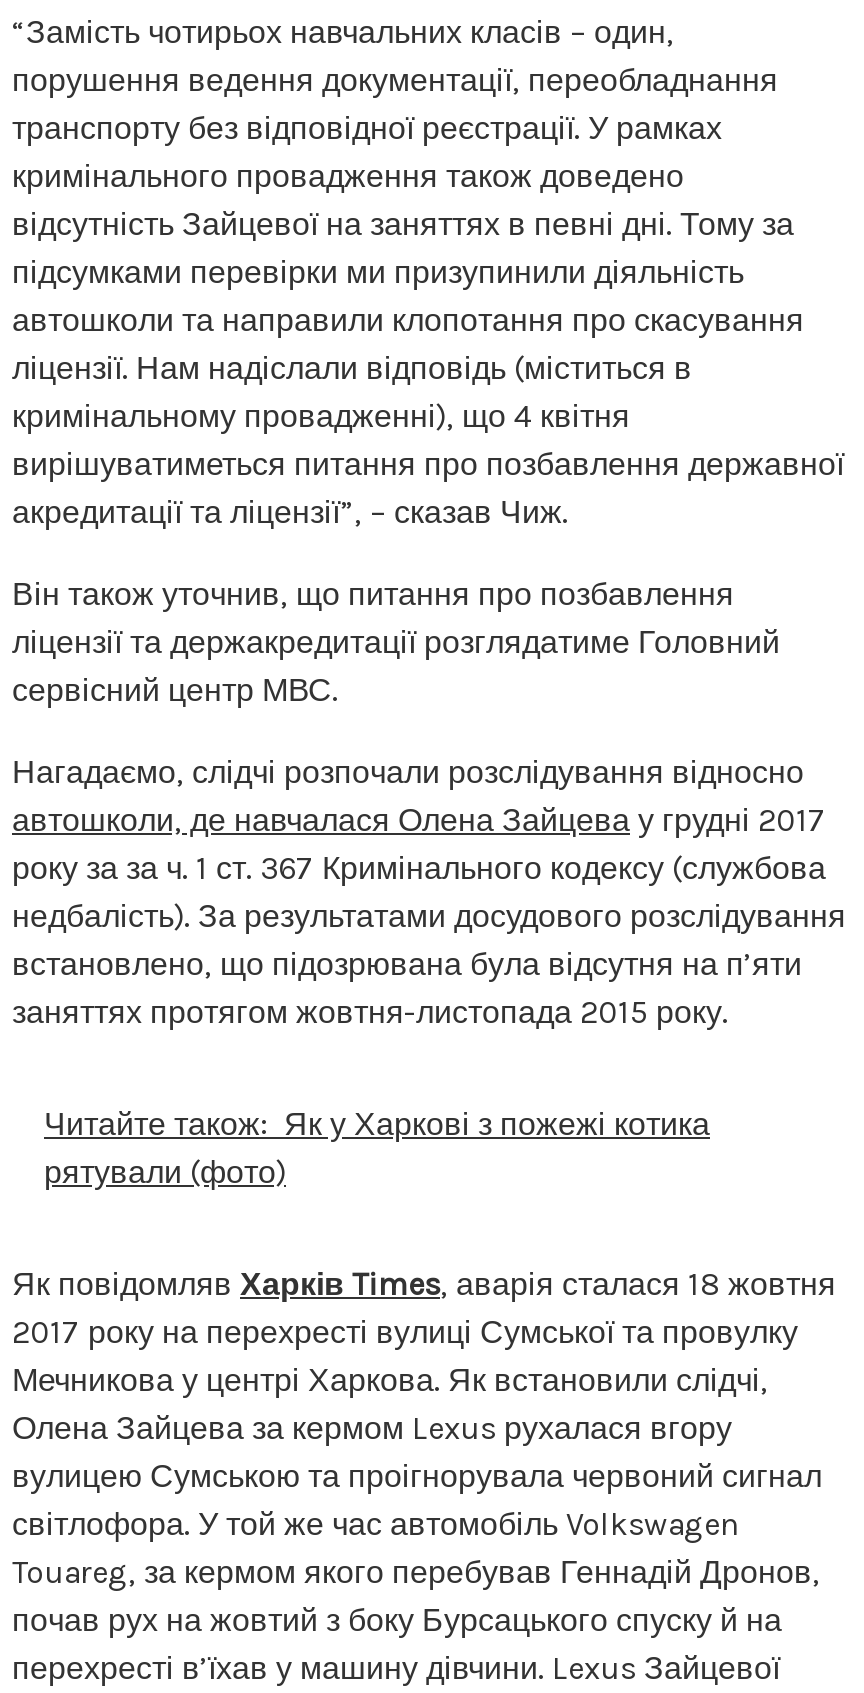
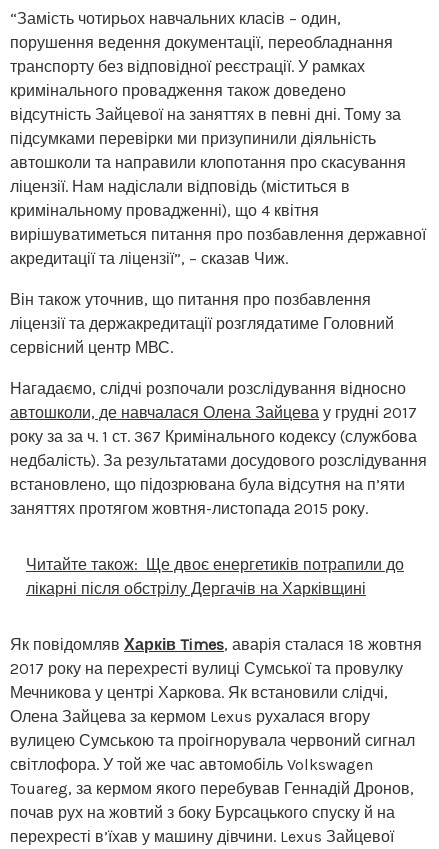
- Читайте також: Як у Харкові з пожежі котика
- рятували (фото)
+ Читайте також: Ще двоє енергетиків потрапили до
+ лікарні після обстрілу Дергачів на Харківщині
